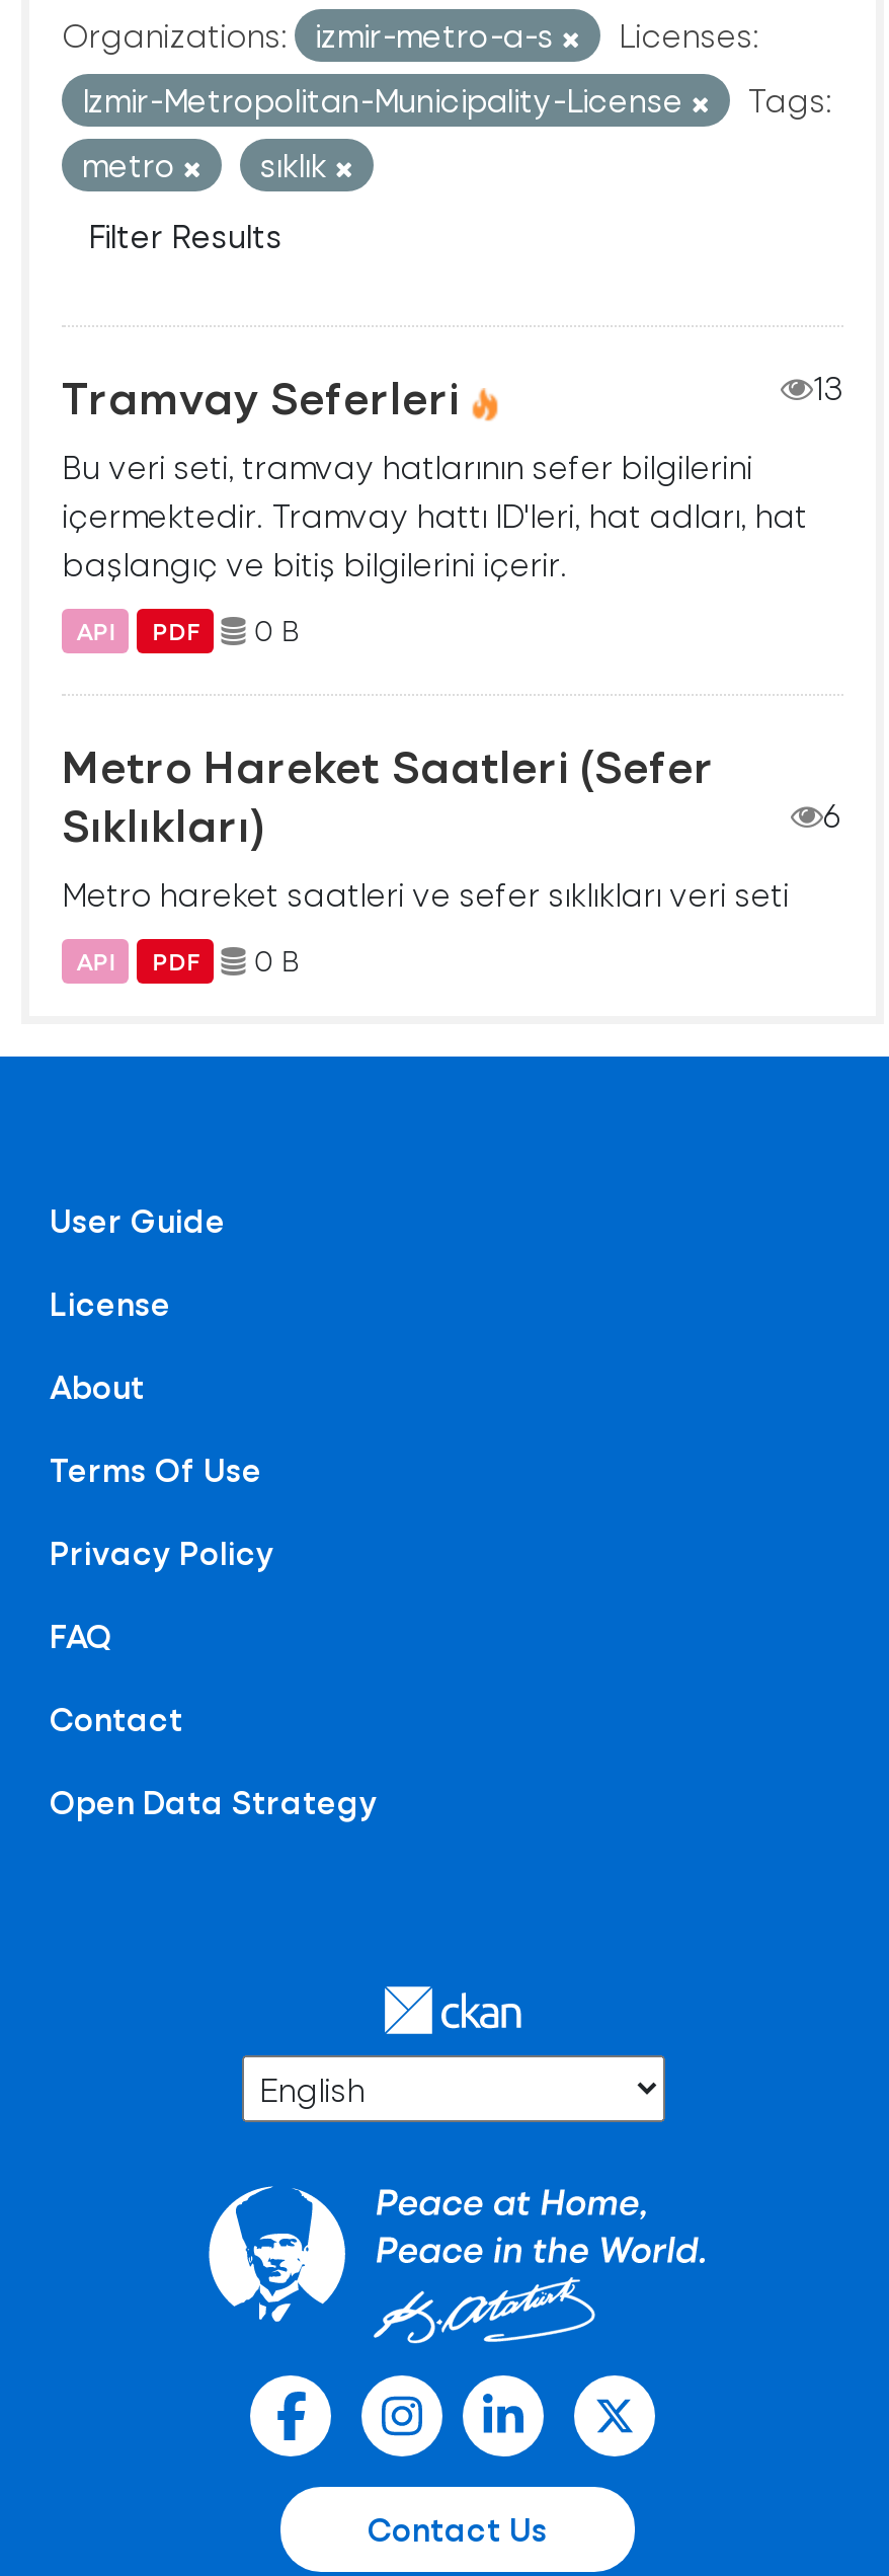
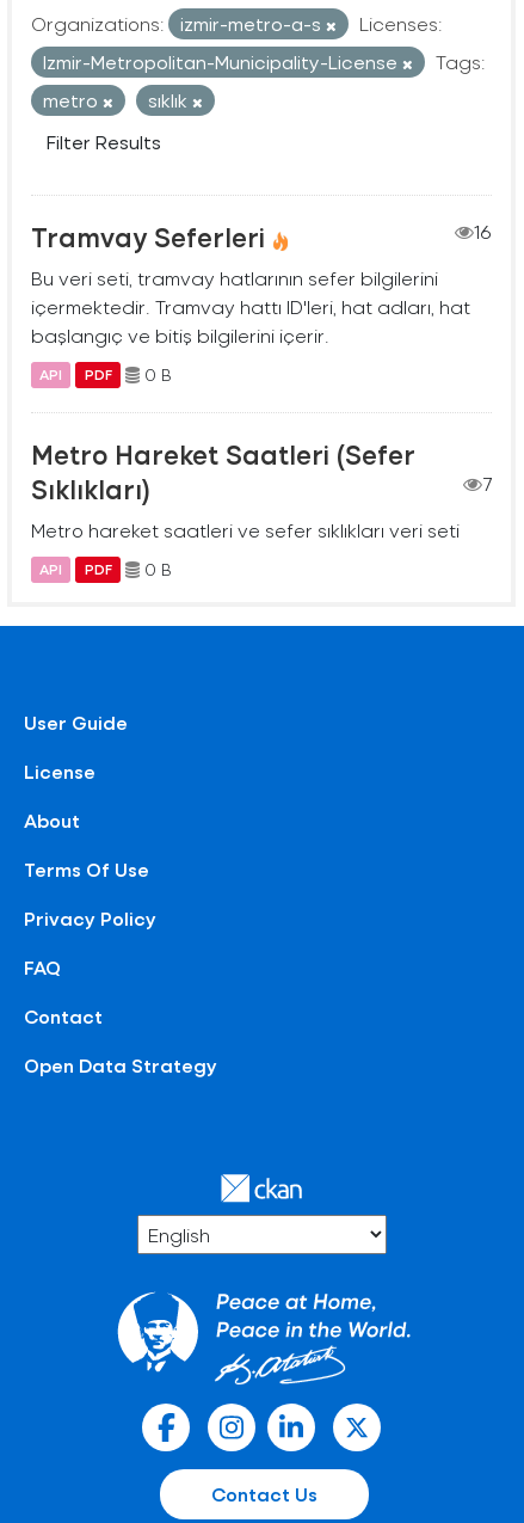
- 13
+ 16

- 6
+ 7
